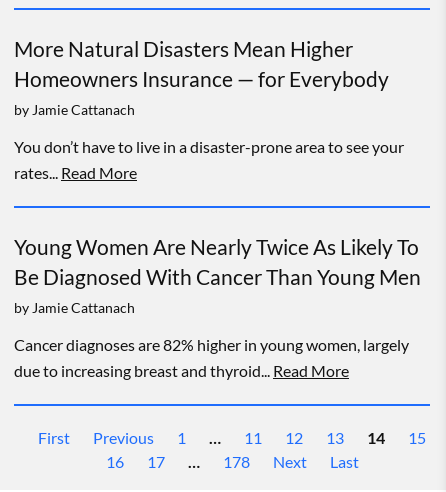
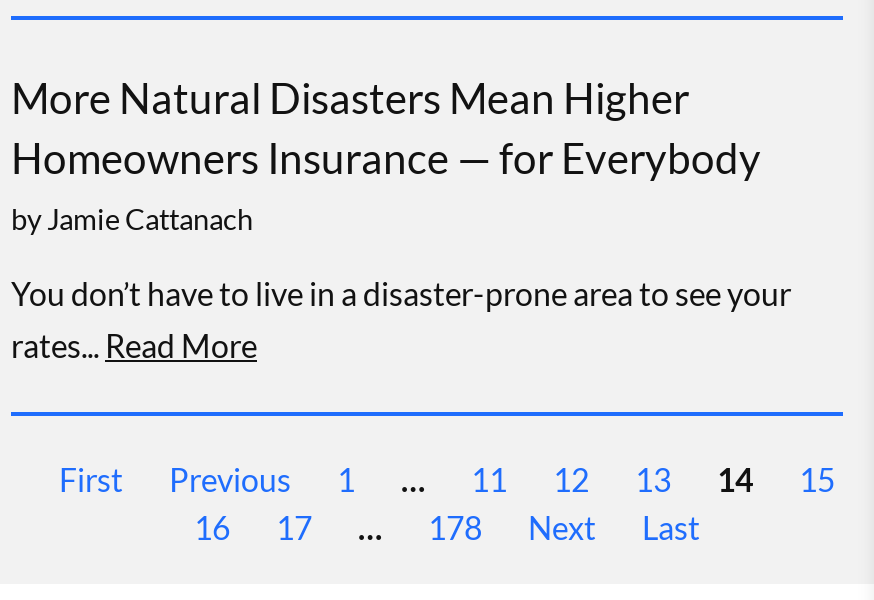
- Young Women Are Nearly Twice As Likely To
- Be Diagnosed With Cancer Than Young Men
- by Jamie Cattanach
- Cancer diagnoses are 82% higher in young women, largely
- due to increasing breast and thyroid... Read More
